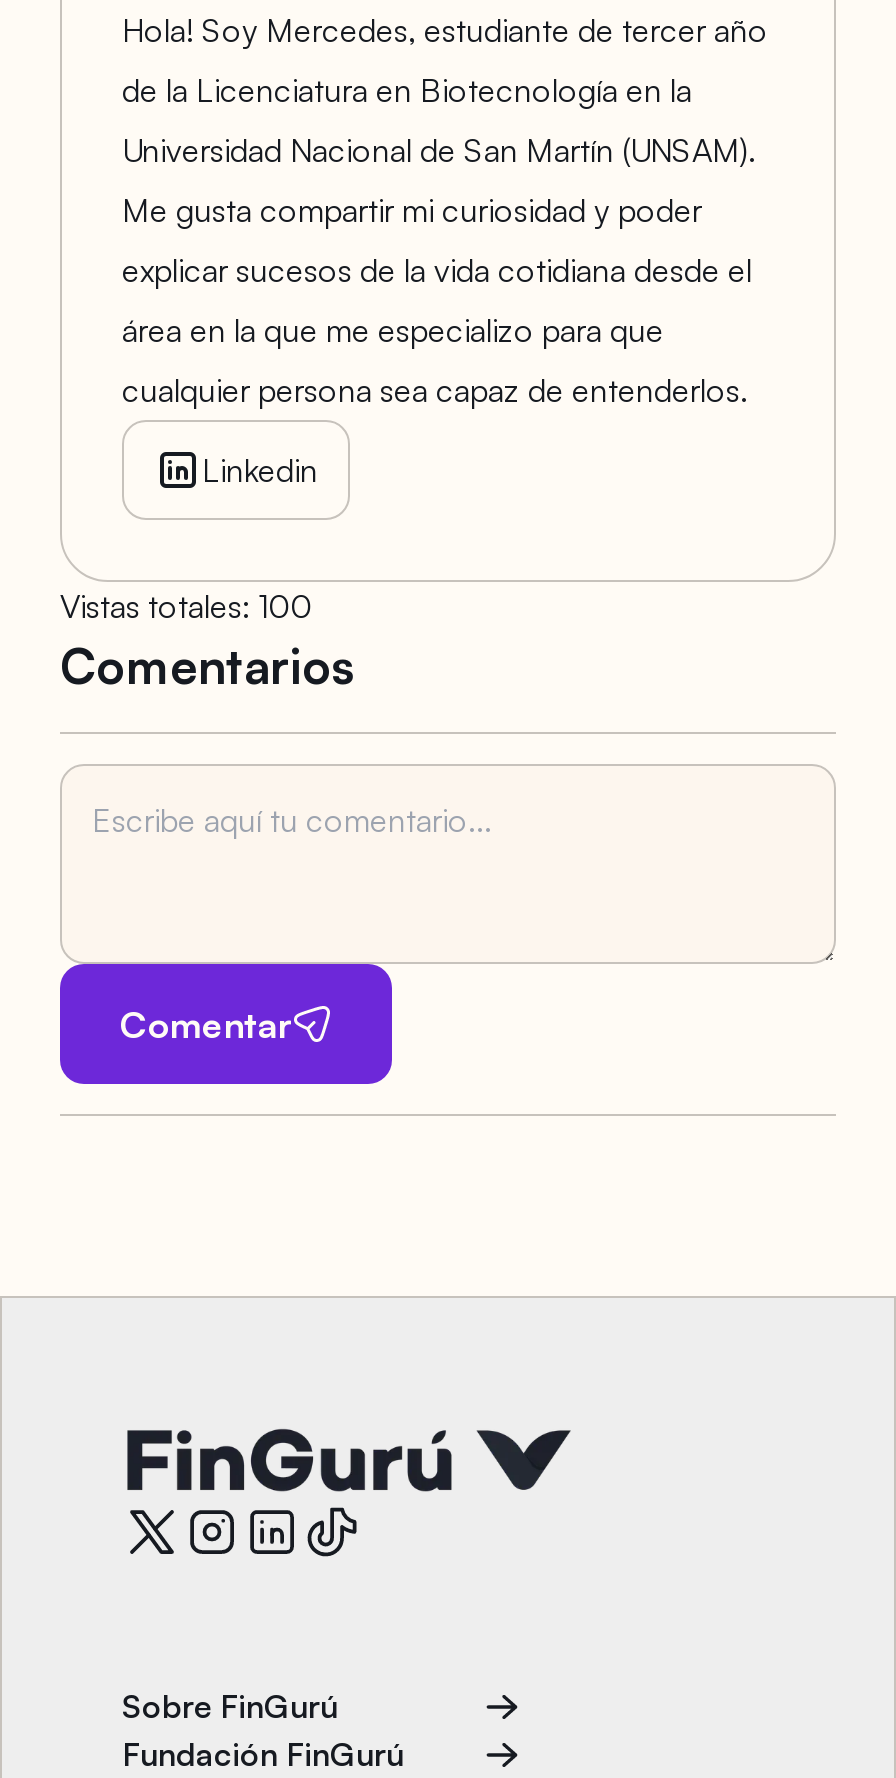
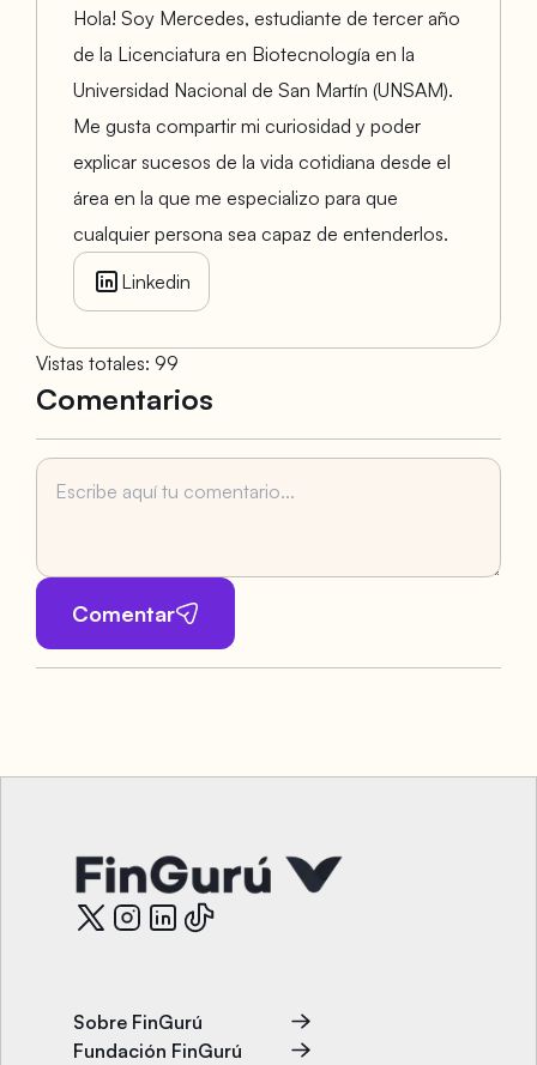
- Vistas totales: 100
+ Vistas totales: 99
